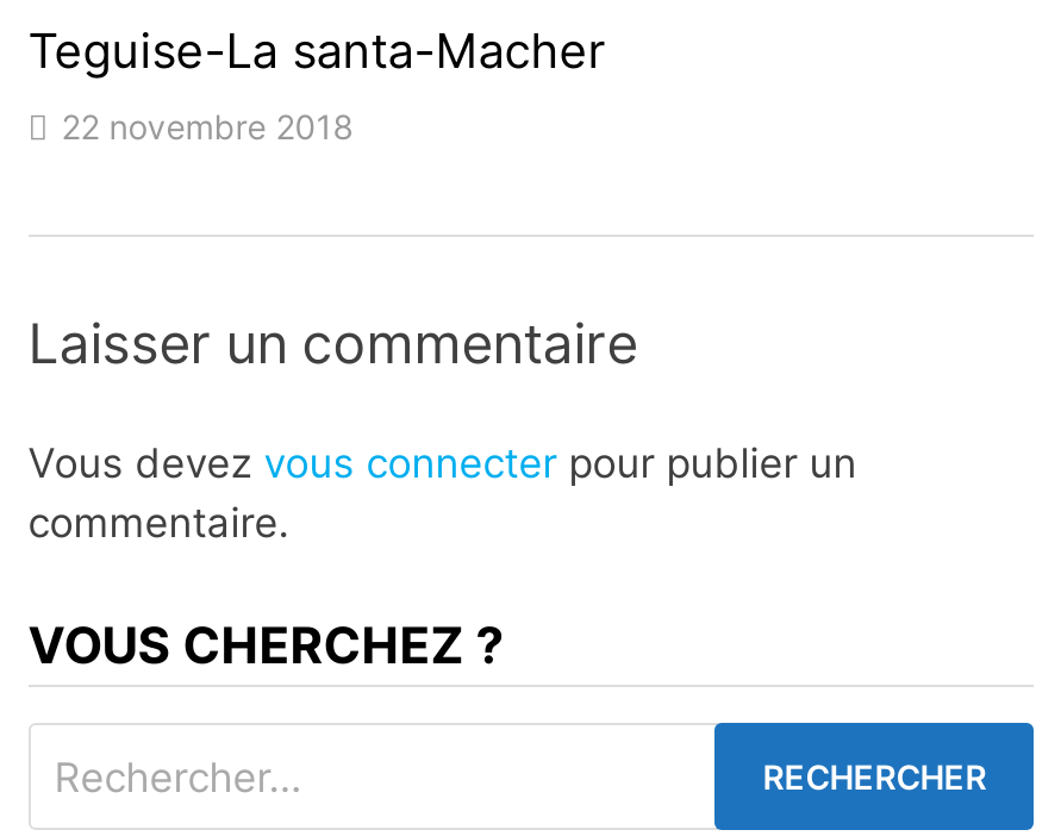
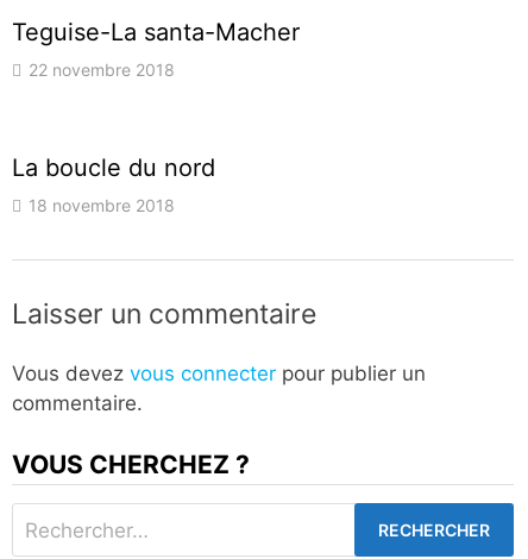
+ La boucle du nord
+ 18 novembre 2018
